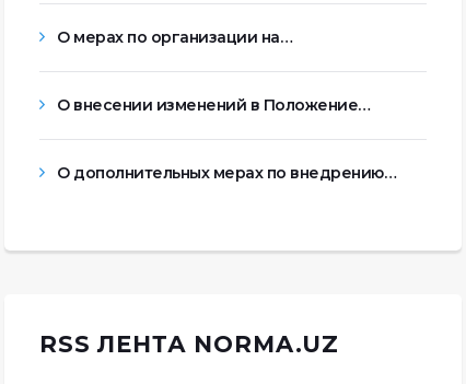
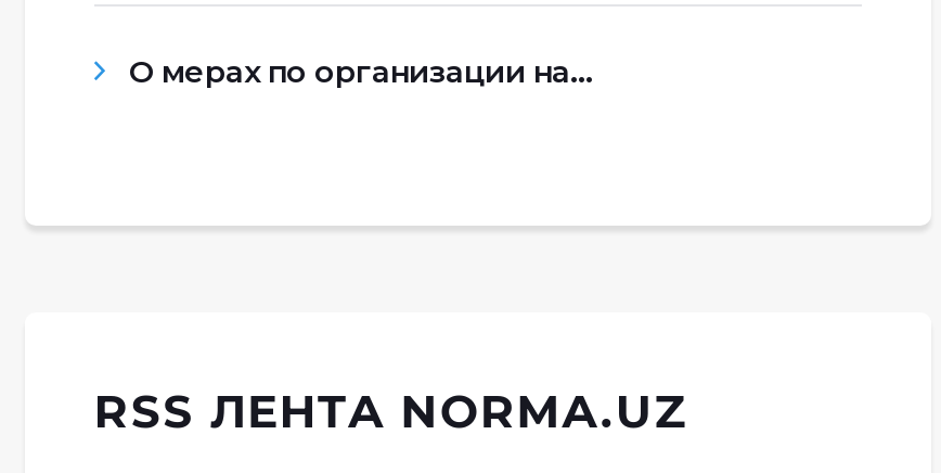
- О внесении изменений в Положение…
- О дополнительных мерах по внедрению…
